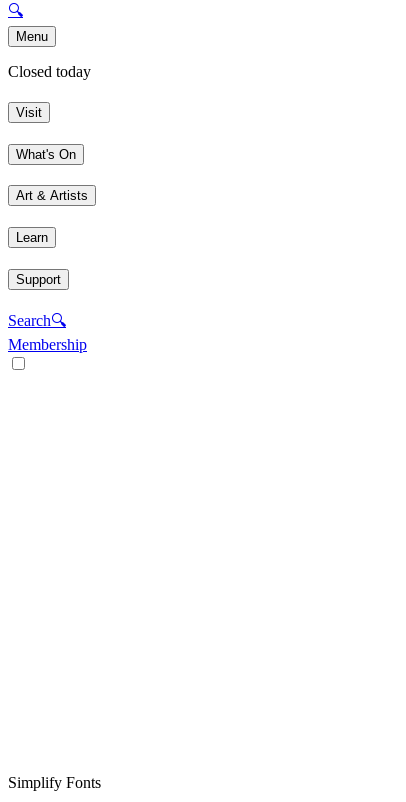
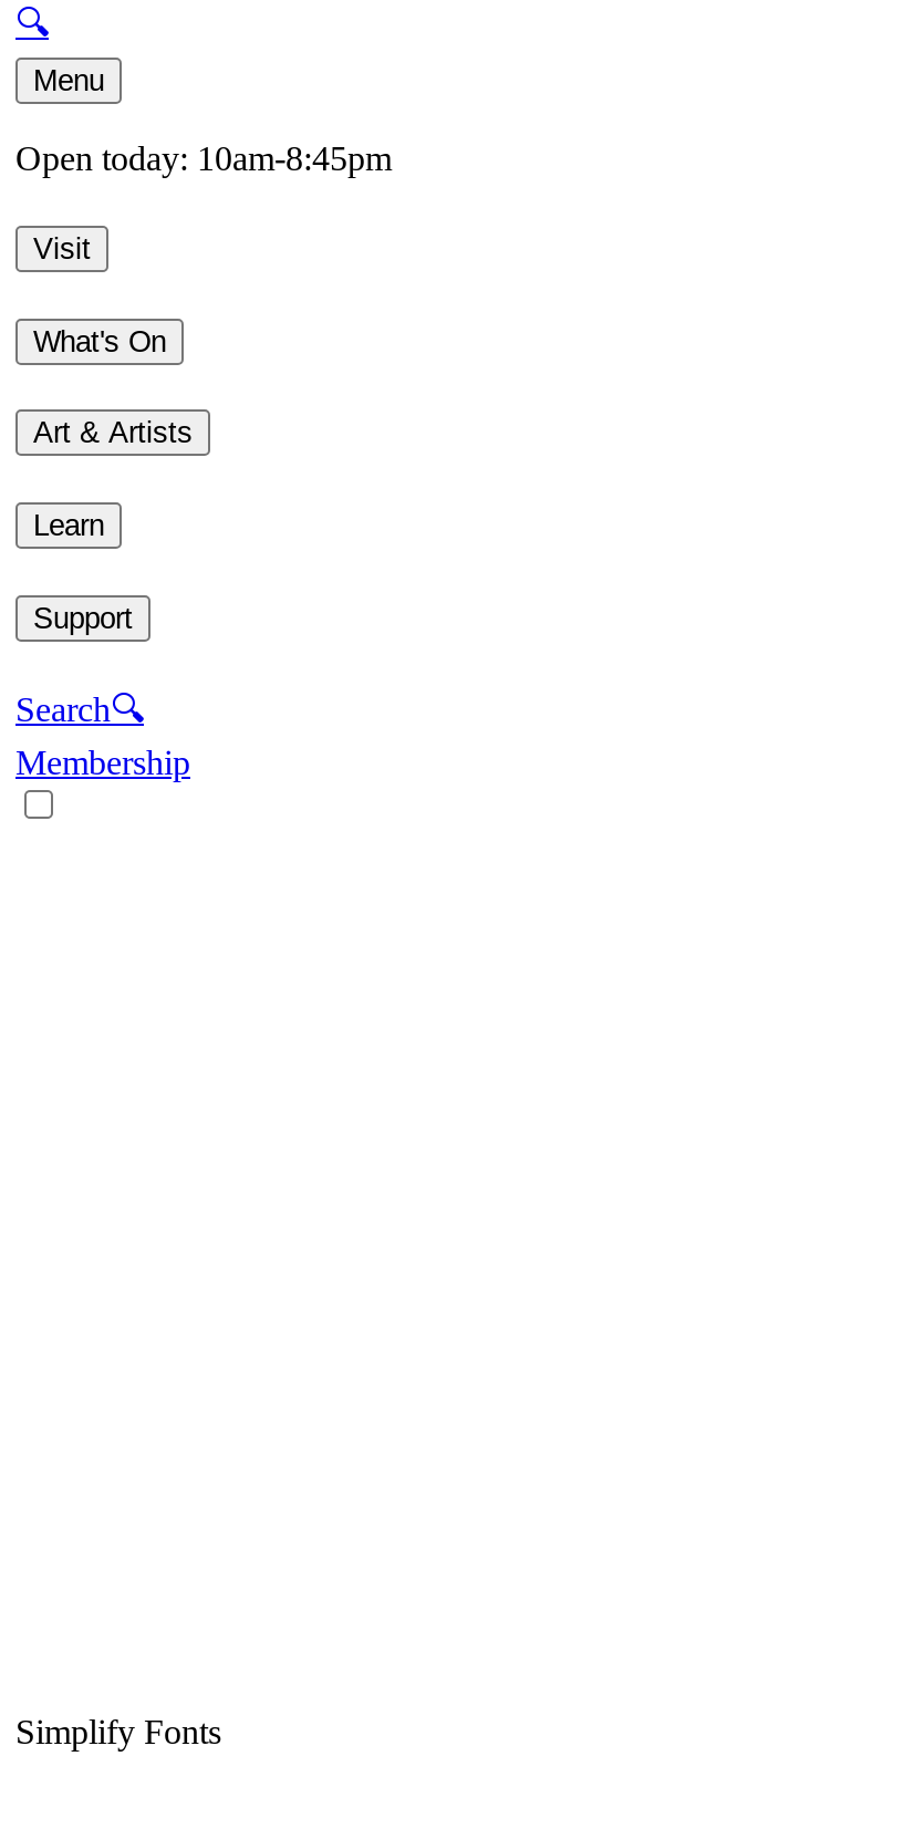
- Closed today
+ Open today: 10am-8:45pm
